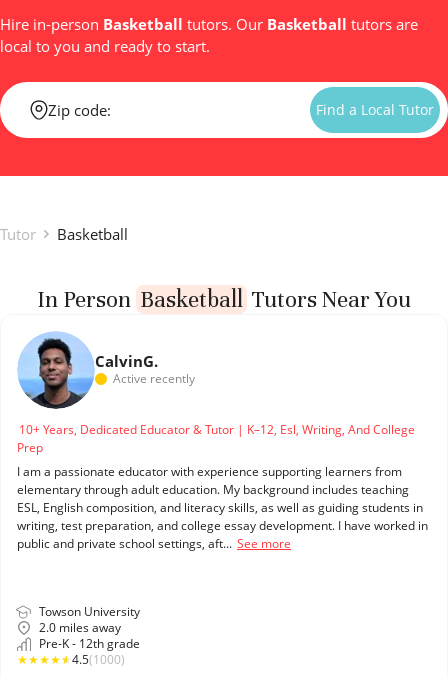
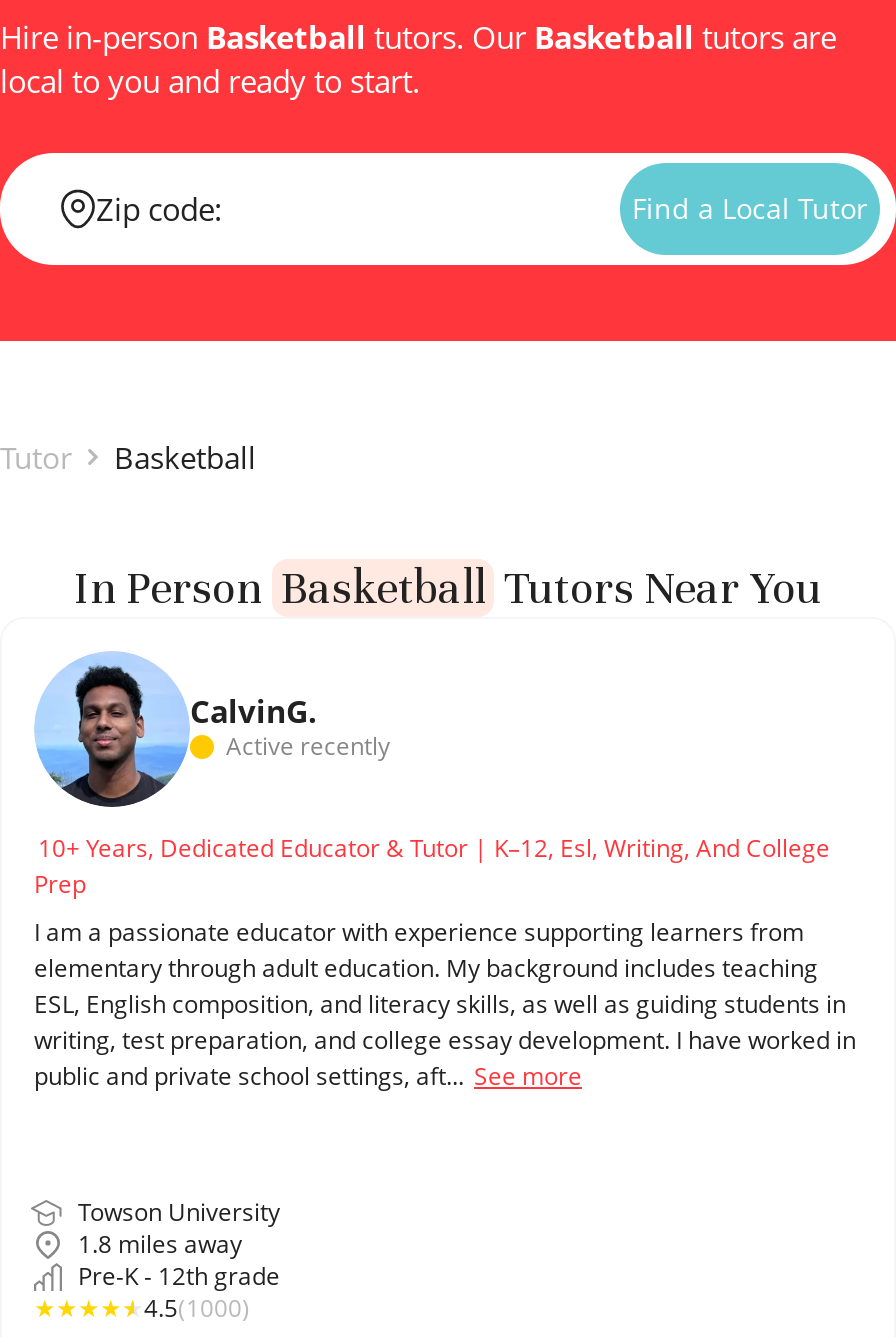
- 2.0 miles away
+ 1.8 miles away
